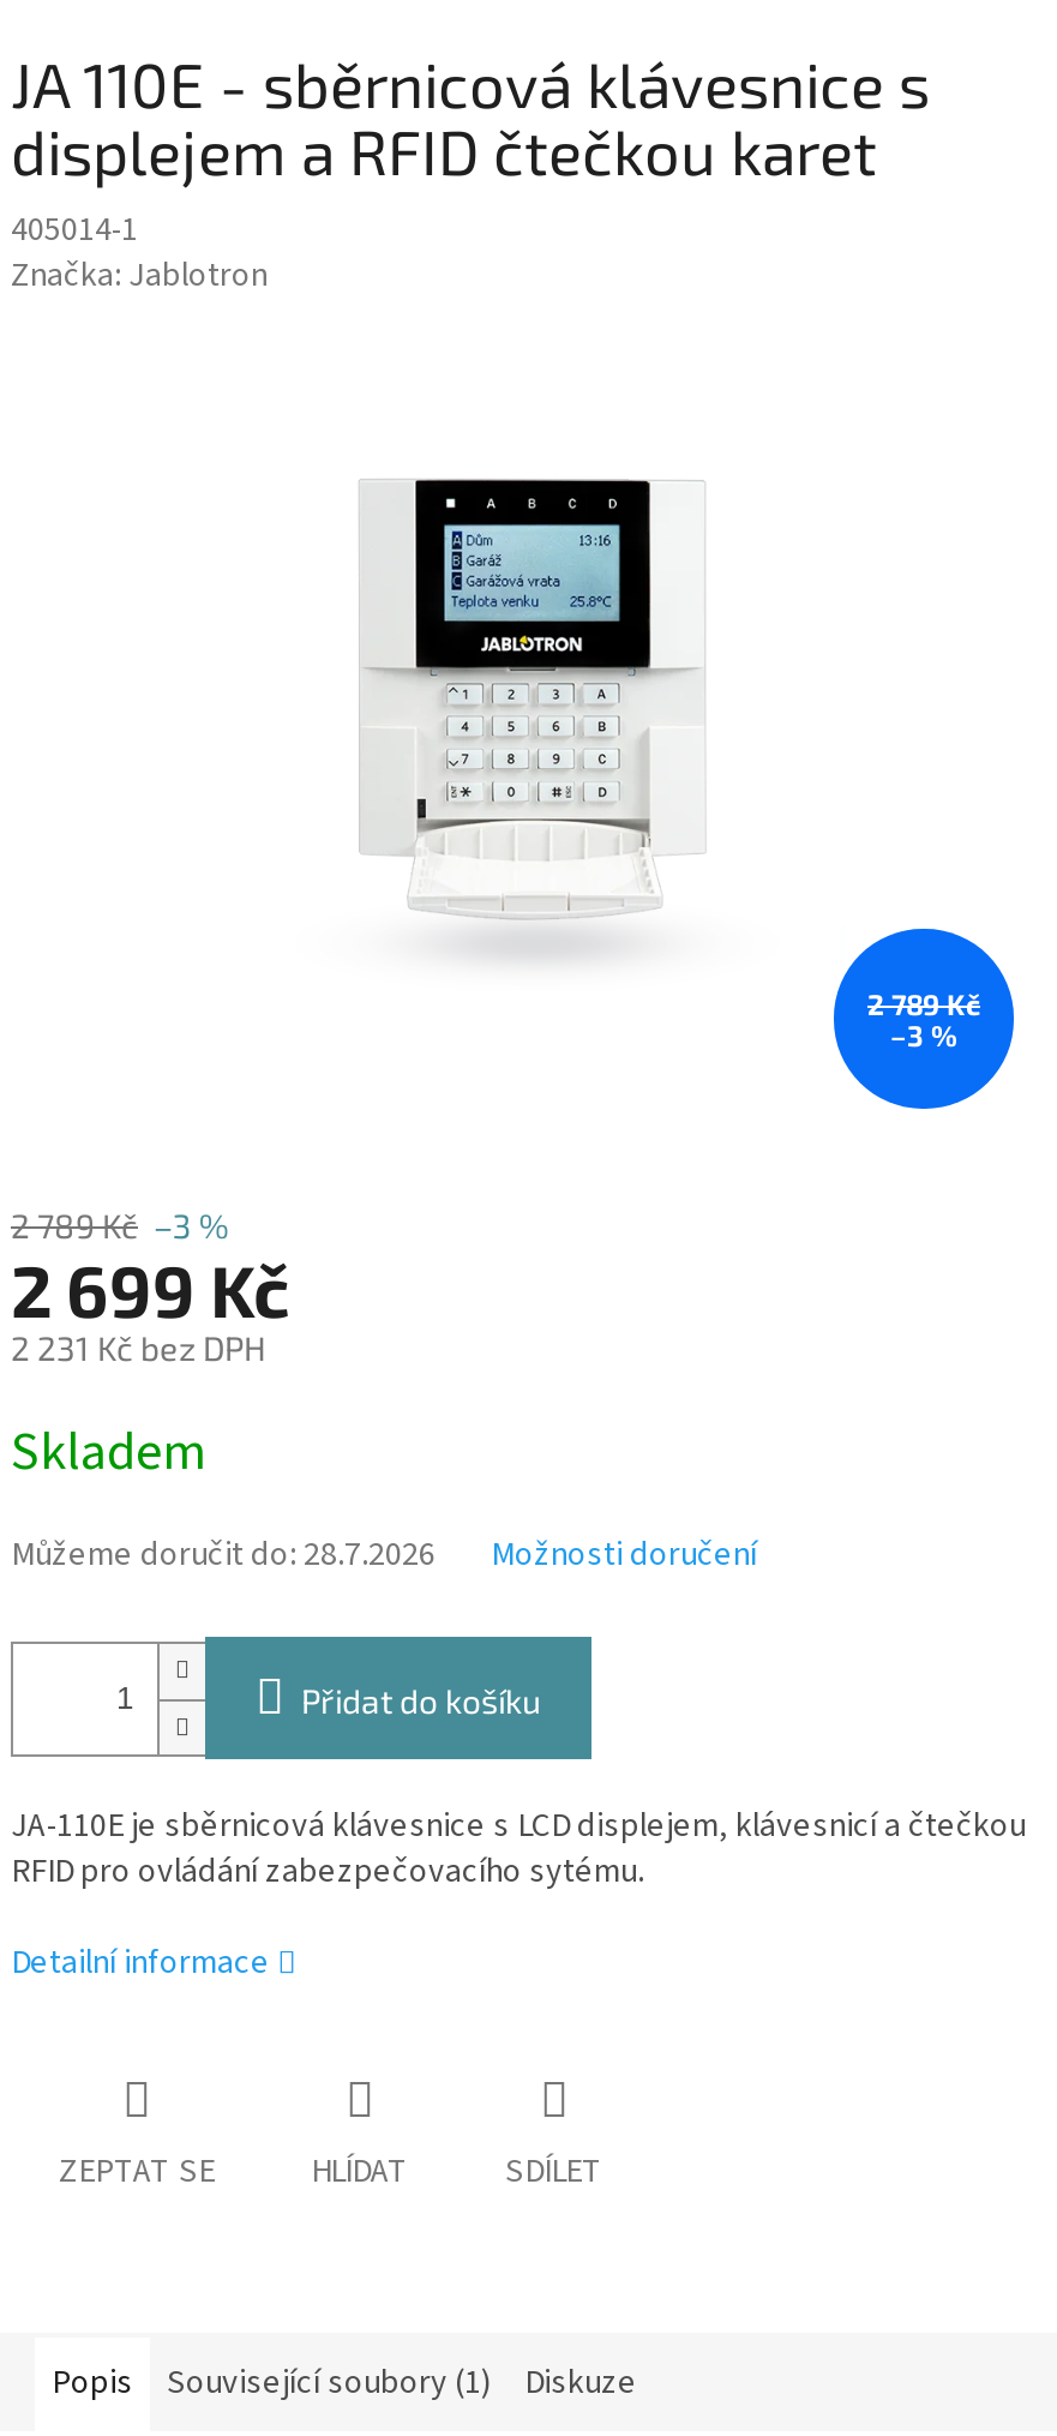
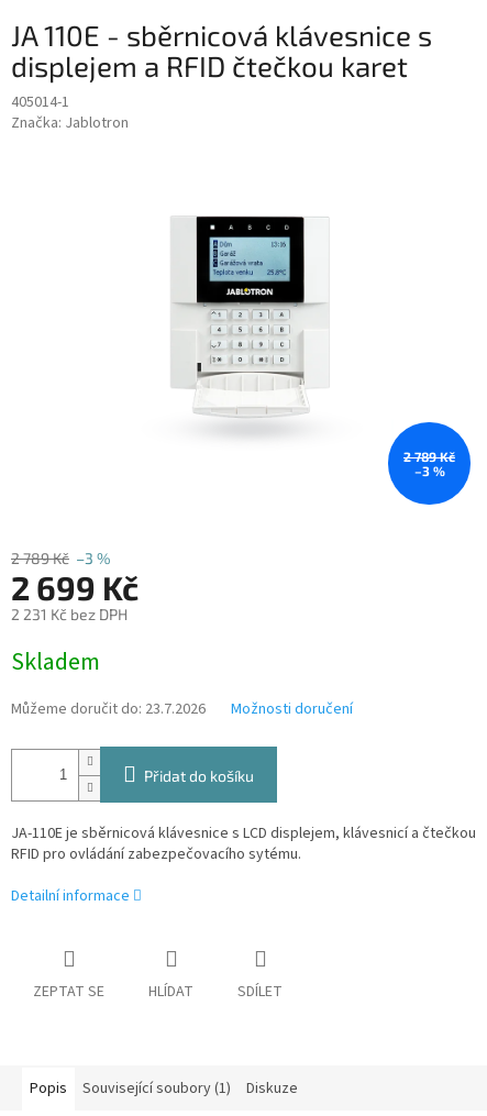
- Můžeme doručit do: 28.7.2026
+ Můžeme doručit do: 23.7.2026
